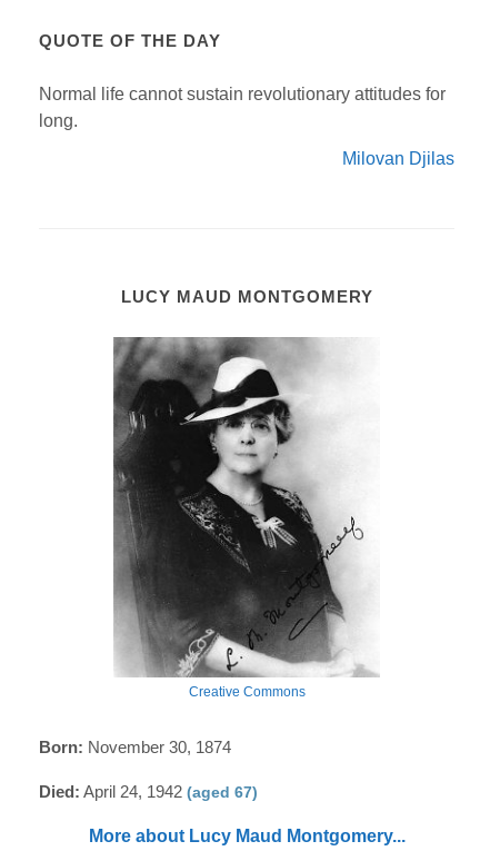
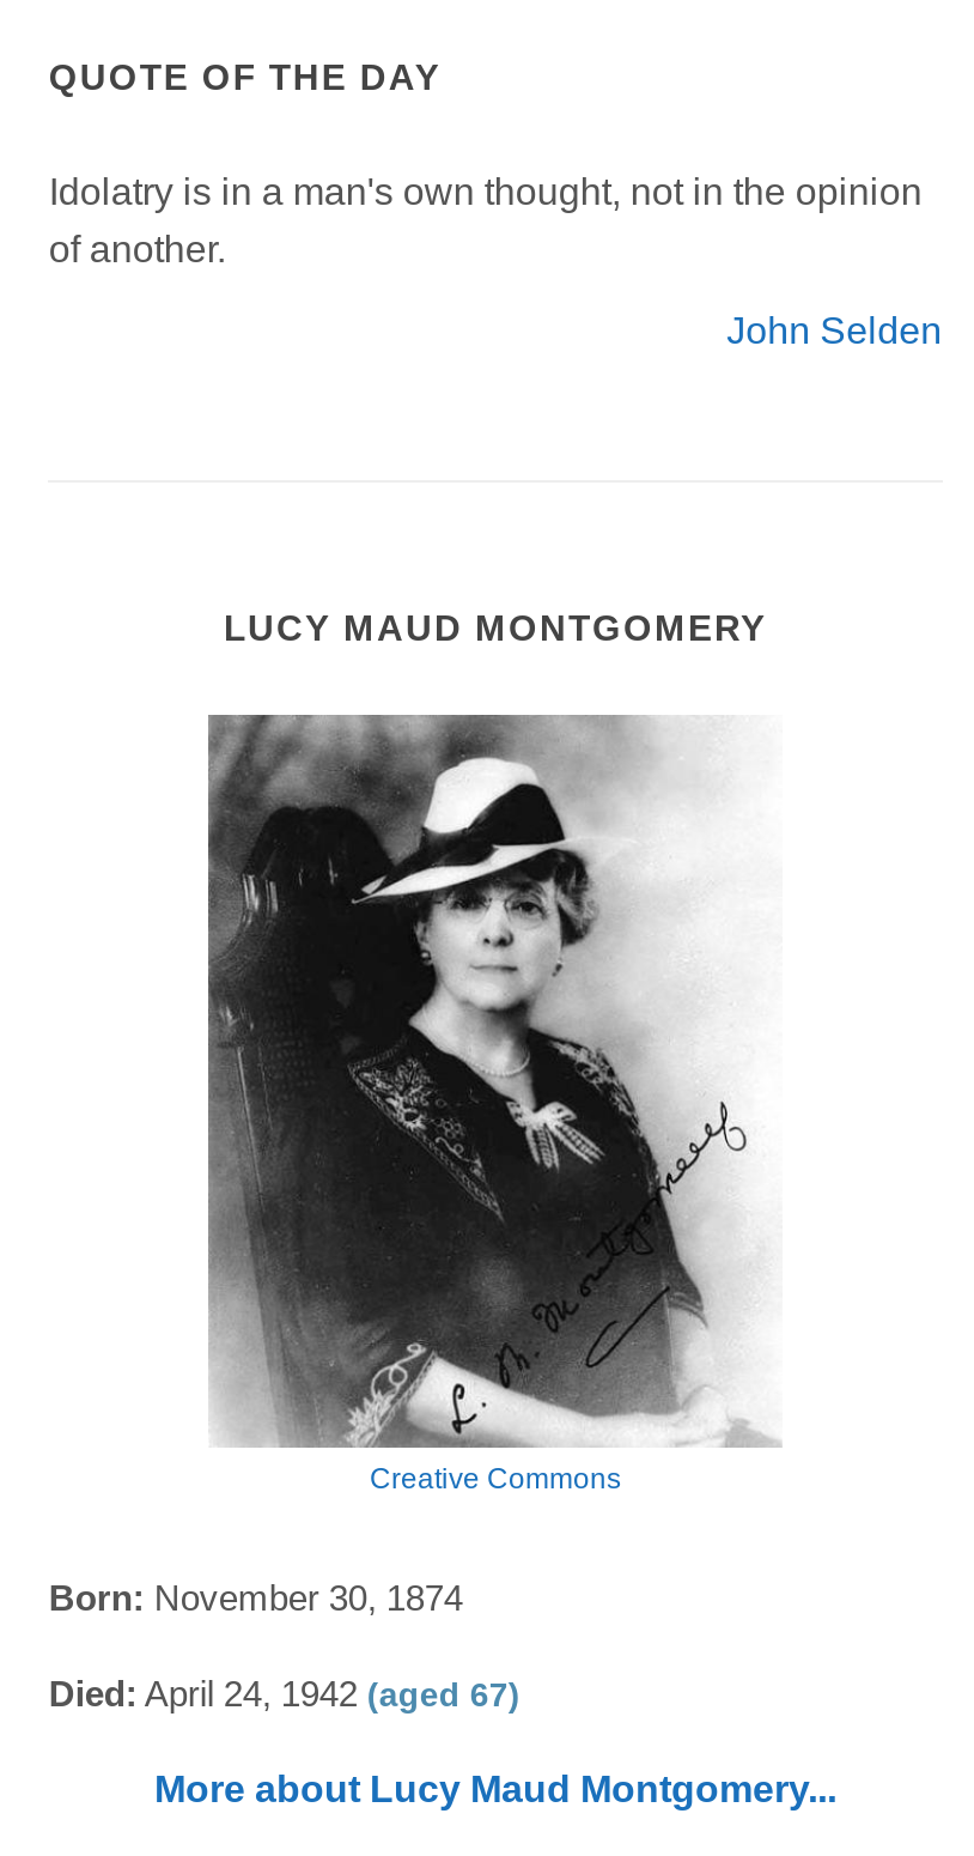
- Normal life cannot sustain revolutionary attitudes for
- long.
+ Idolatry is in a man's own thought, not in the opinion
+ of another.

- Milovan Djilas
+ John Selden
